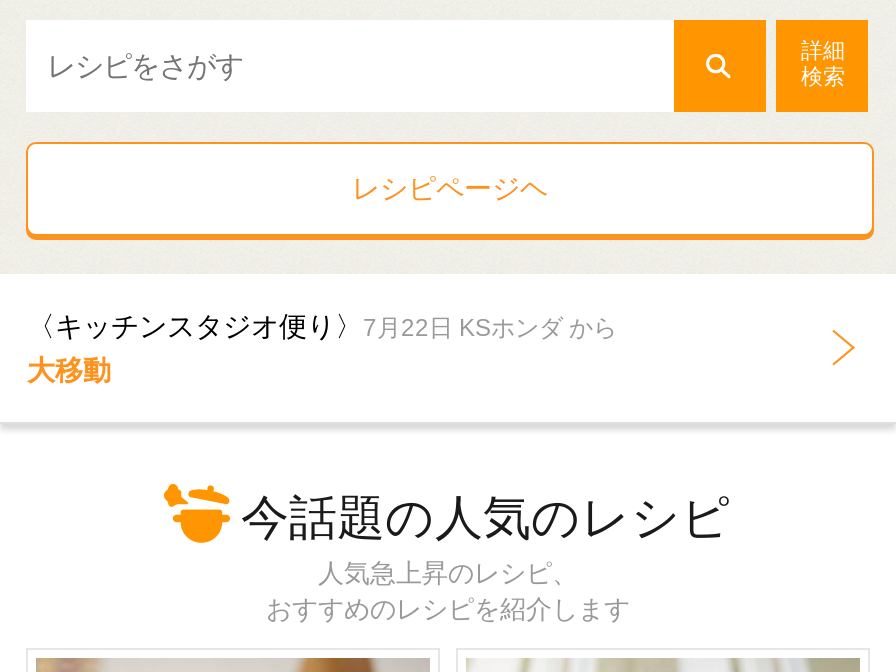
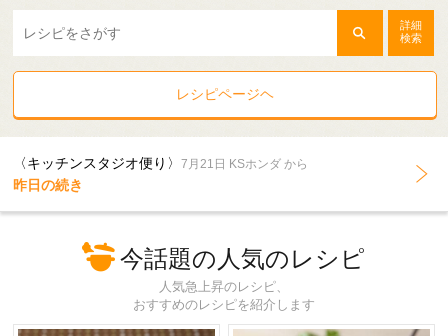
- 〈キッチンスタジオ便り〉7月22日 KSホンダ から
- 大移動
+ 〈キッチンスタジオ便り〉7月21日 KSホンダ から
+ 昨日の続き
